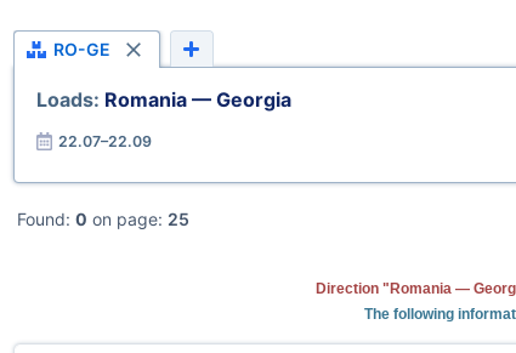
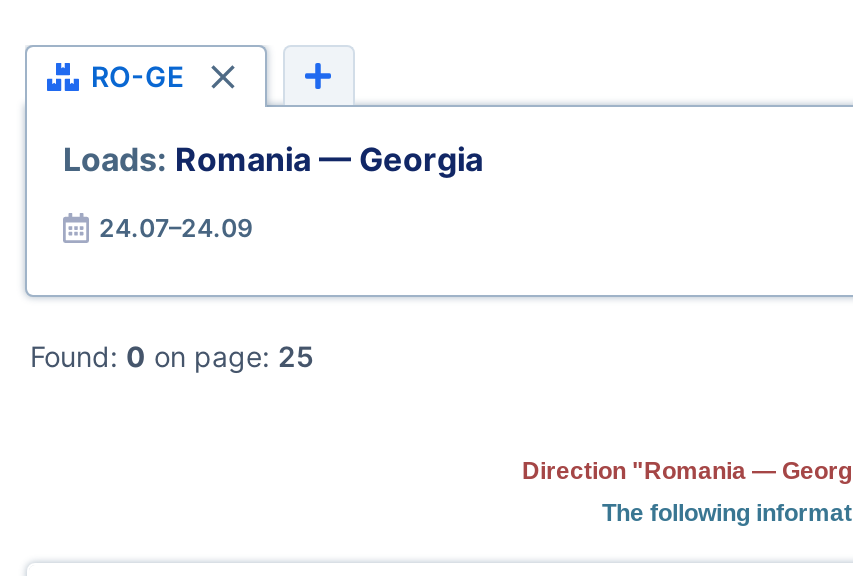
- 22.07–22.09
+ 24.07–24.09
